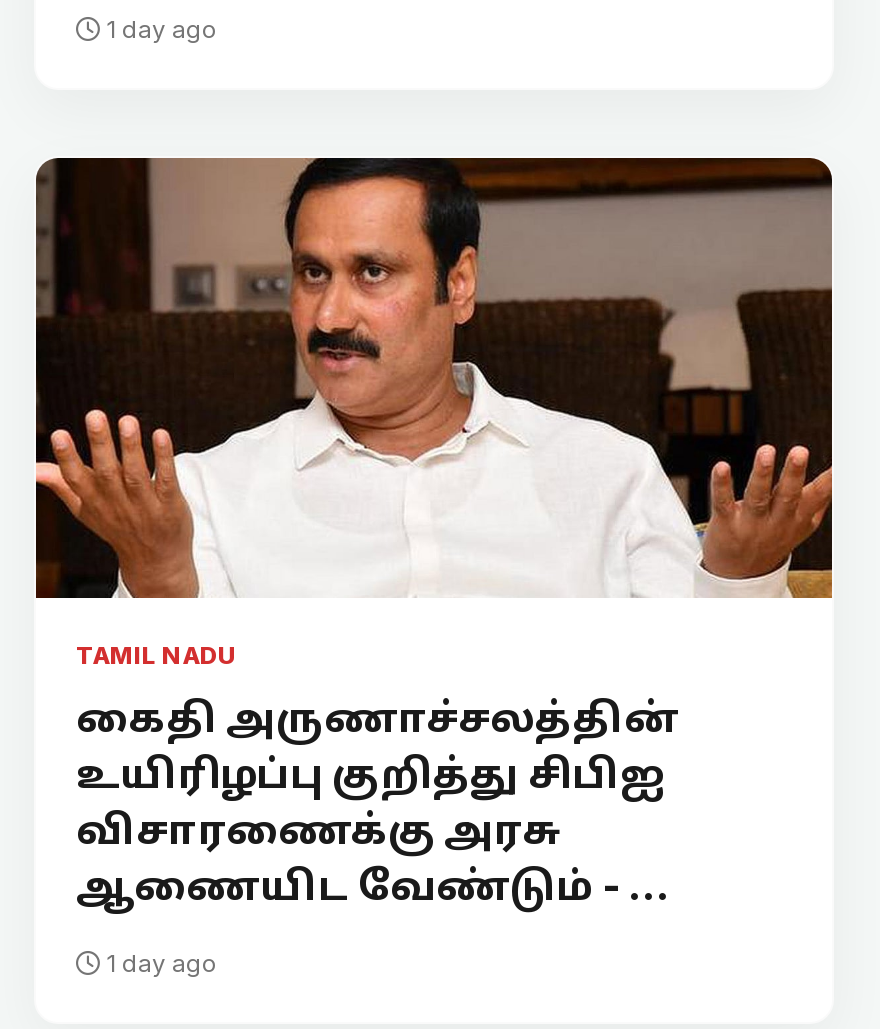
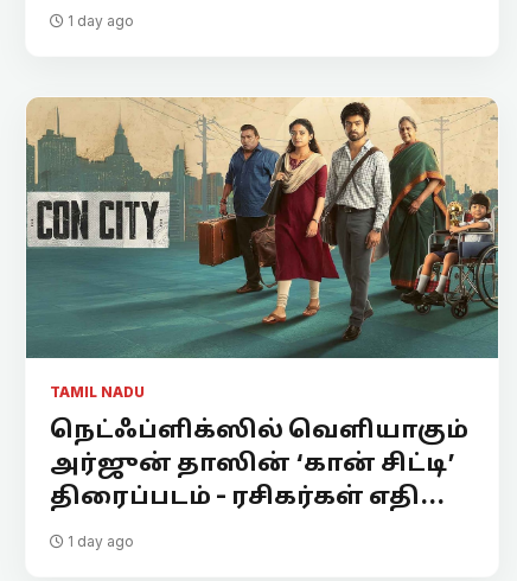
- [image]
+ [image]

- கைதி அருணாச்சலத்தின்
- உயிரிழப்பு குறித்து சிபிஐ
- விசாரணைக்கு அரசு
- ஆணையிட வேண்டும் - ...
+ நெட்ஃப்ளிக்ஸில் வெளியாகும்
+ அர்ஜுன் தாஸின் ‘கான் சிட்டி’
+ திரைப்படம் - ரசிகர்கள் எதி...
